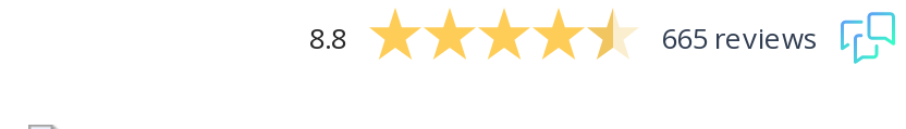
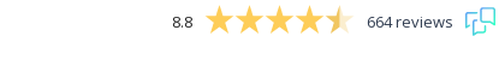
- 665 reviews
+ 664 reviews
